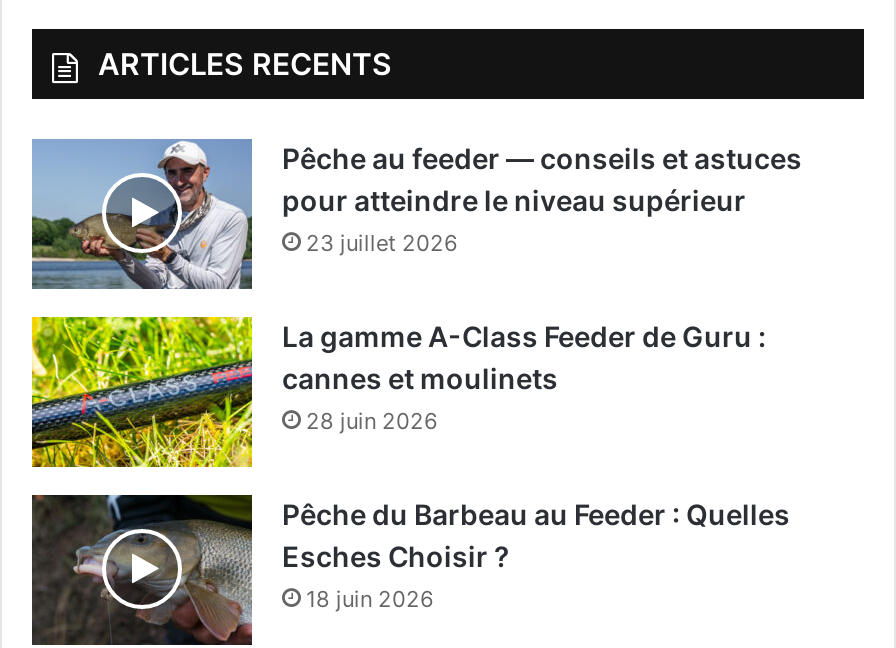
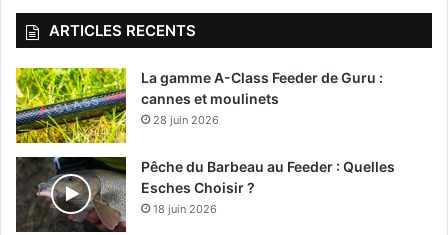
- [image]
- Pêche au feeder — conseils et astuces
- pour atteindre le niveau supérieur
- 23 juillet 2026
